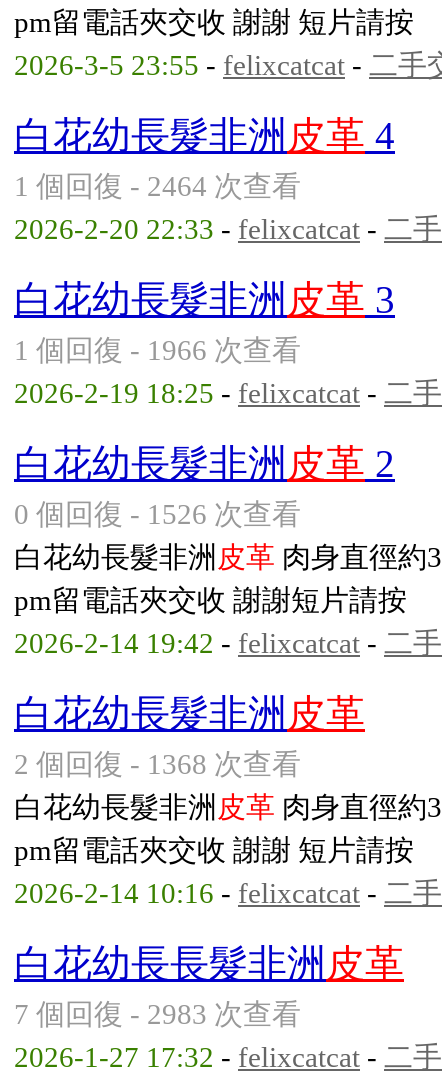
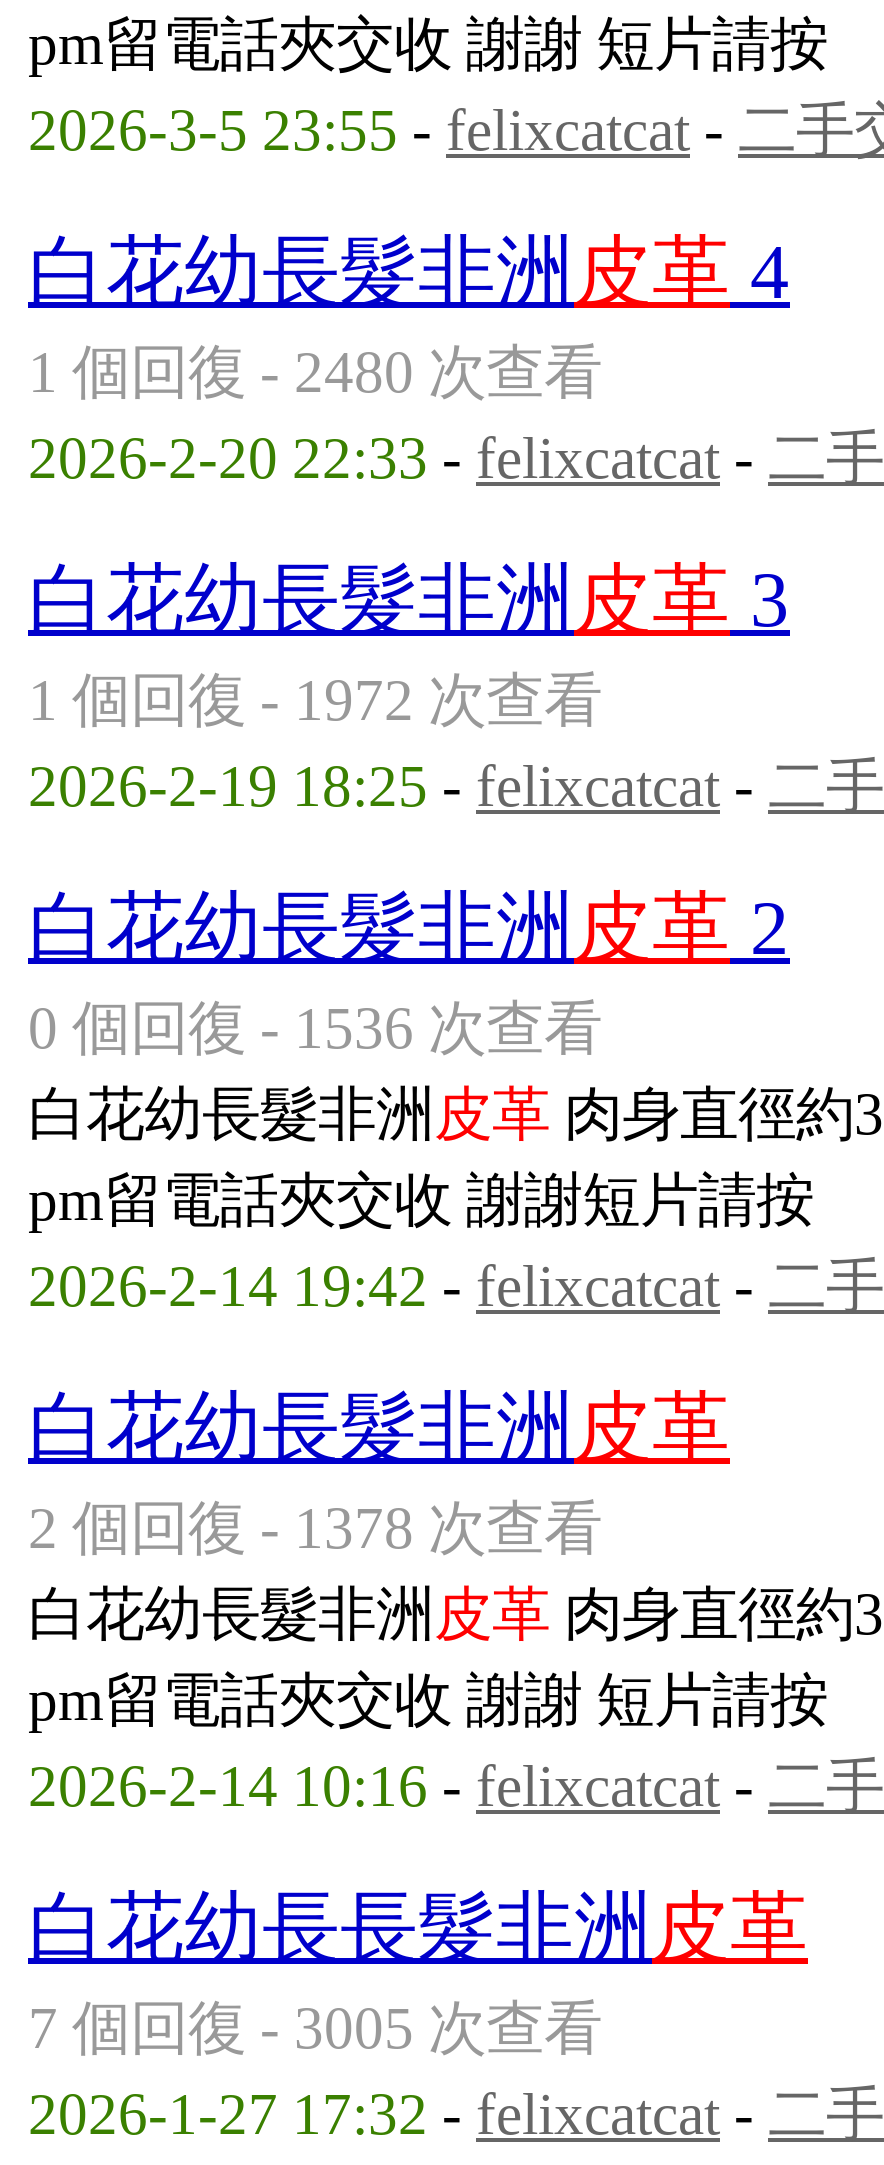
- 1 個回復 - 2464 次查看
+ 1 個回復 - 2480 次查看

- 1 個回復 - 1966 次查看
+ 1 個回復 - 1972 次查看

- 0 個回復 - 1526 次查看
+ 0 個回復 - 1536 次查看

- 2 個回復 - 1368 次查看
+ 2 個回復 - 1378 次查看

- 7 個回復 - 2983 次查看
+ 7 個回復 - 3005 次查看
